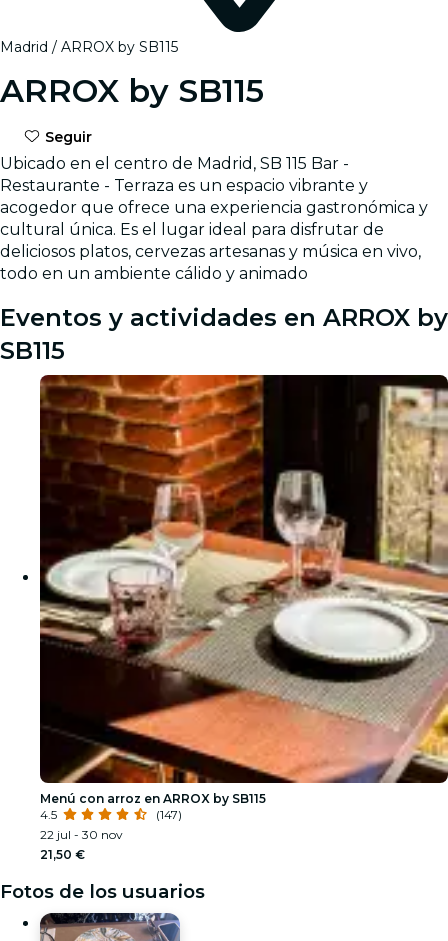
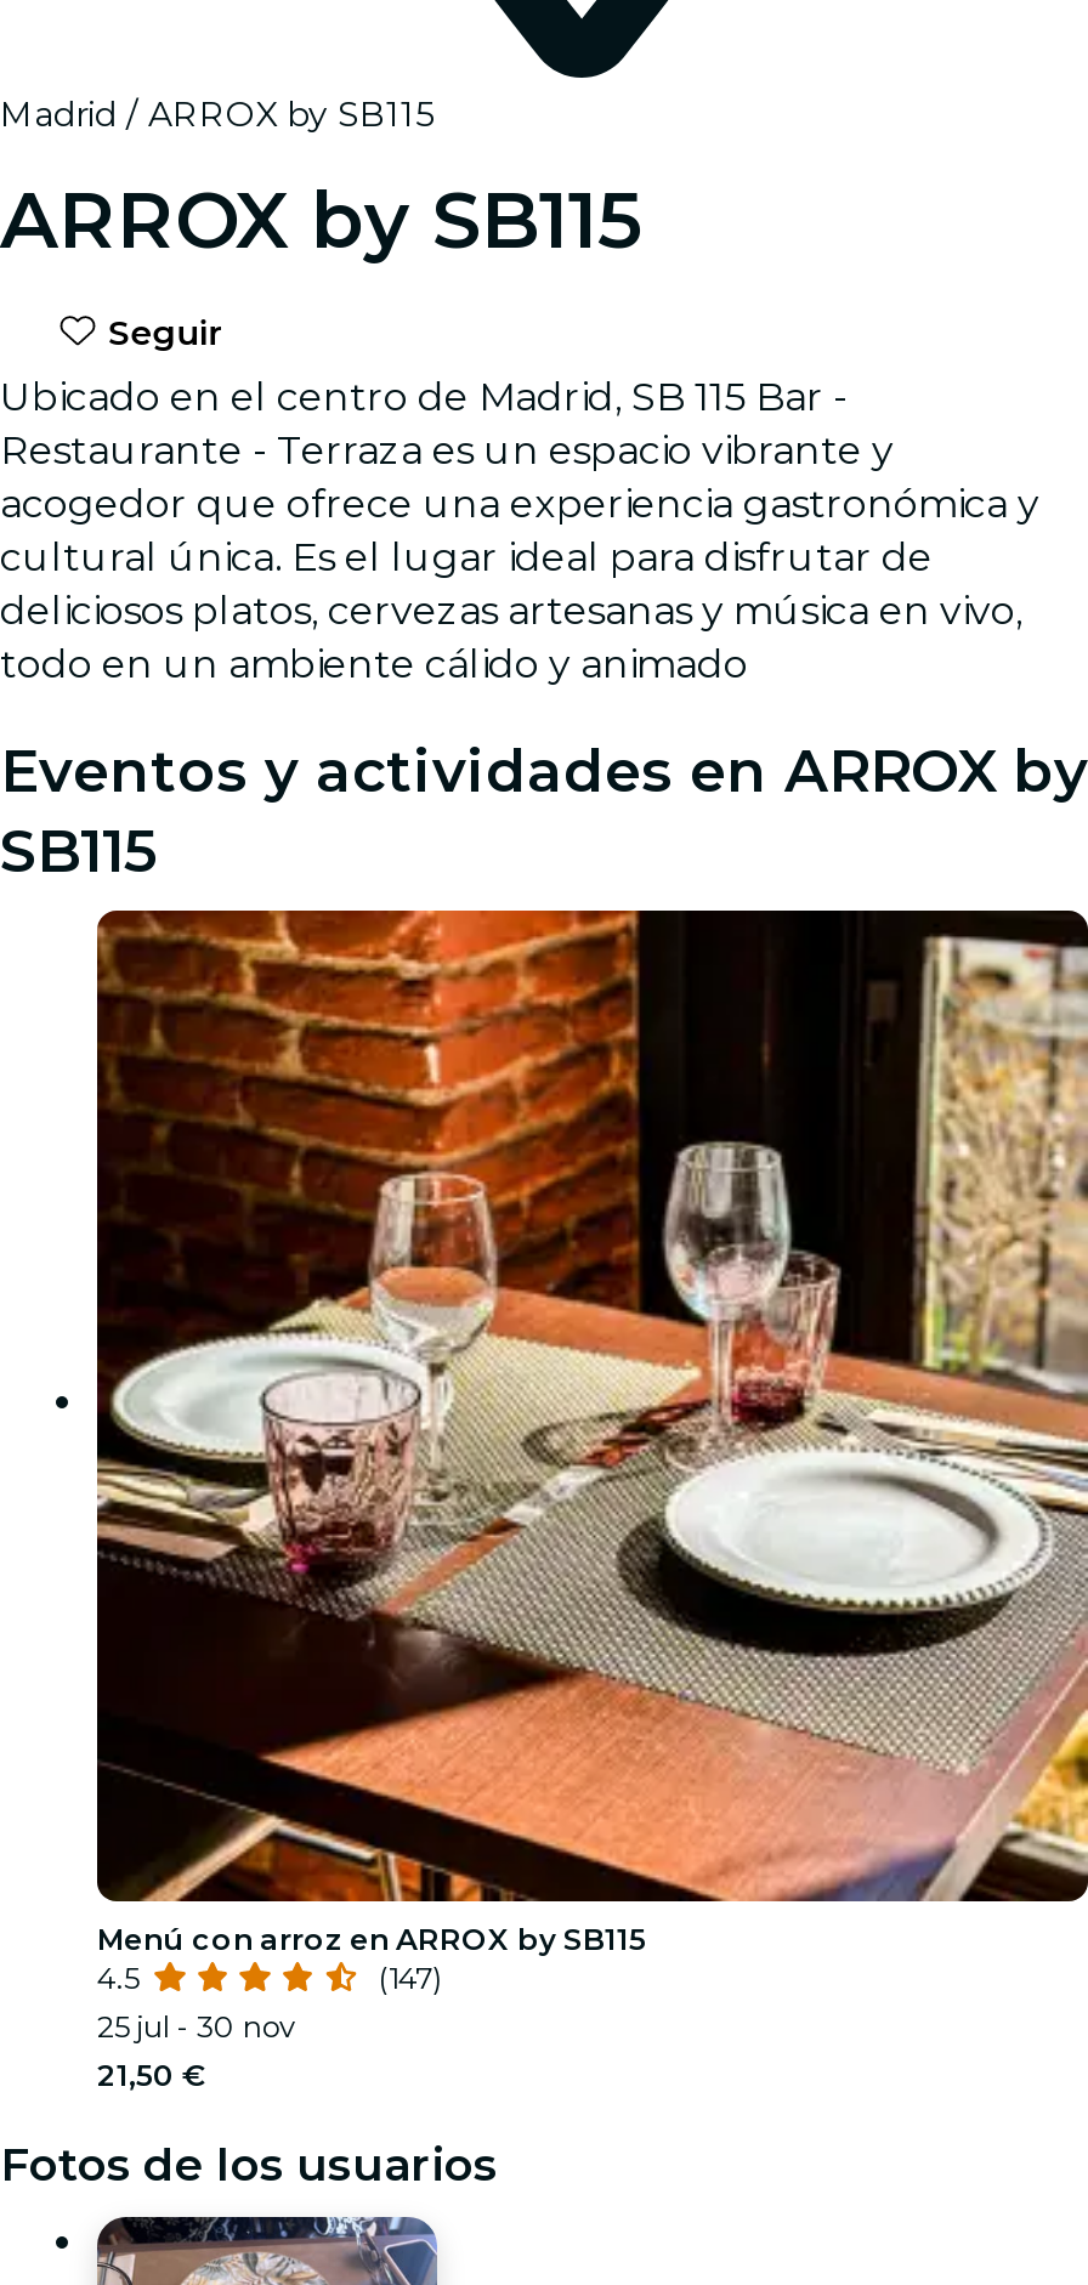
- 22 jul - 30 nov
+ 25 jul - 30 nov
